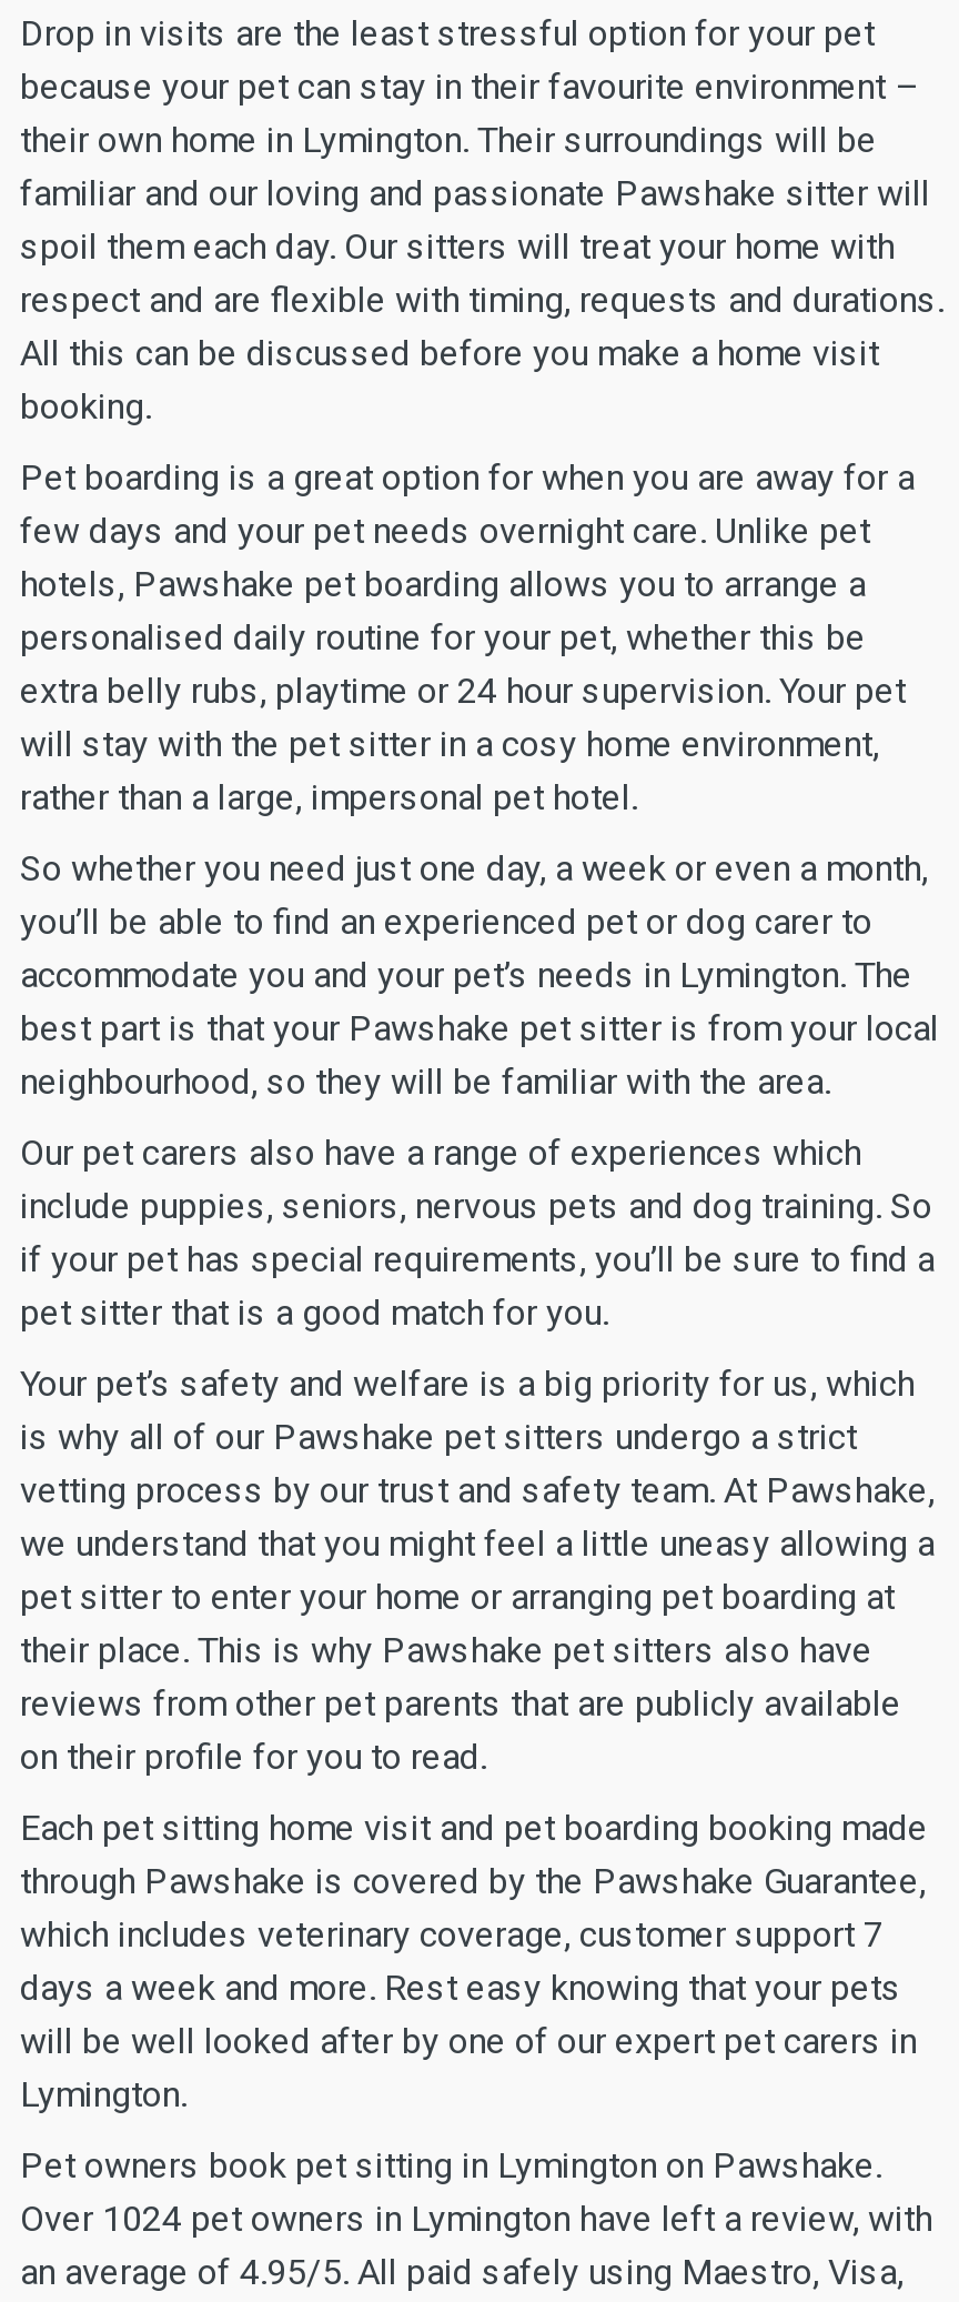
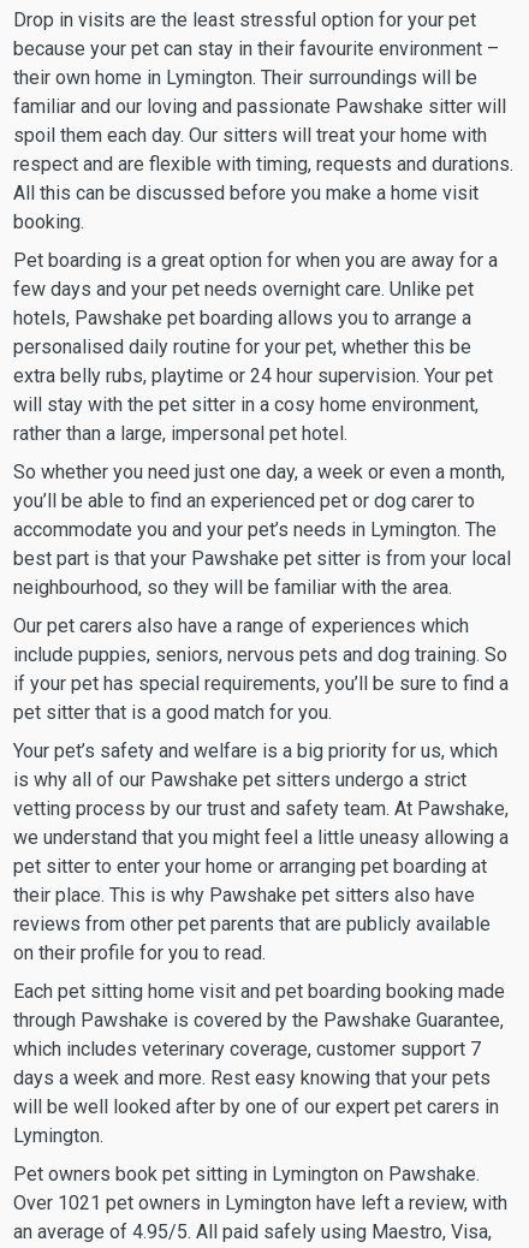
- Over 1024 pet owners in Lymington have left a review, with
+ Over 1021 pet owners in Lymington have left a review, with
